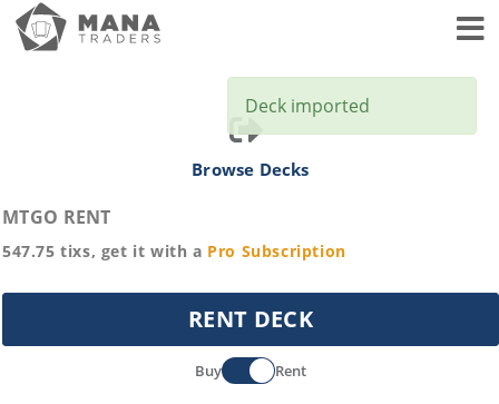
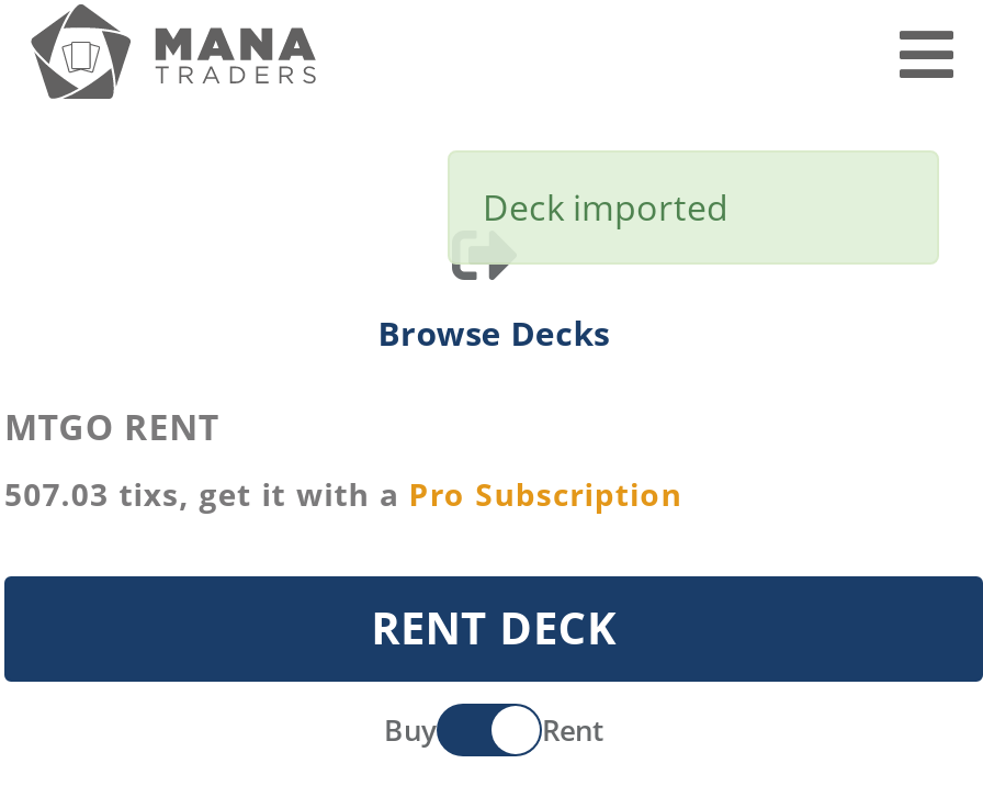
- 547.75 tixs, get it with a Pro Subscription
+ 507.03 tixs, get it with a Pro Subscription
